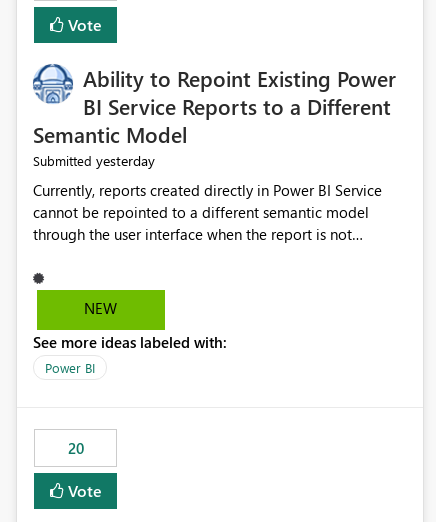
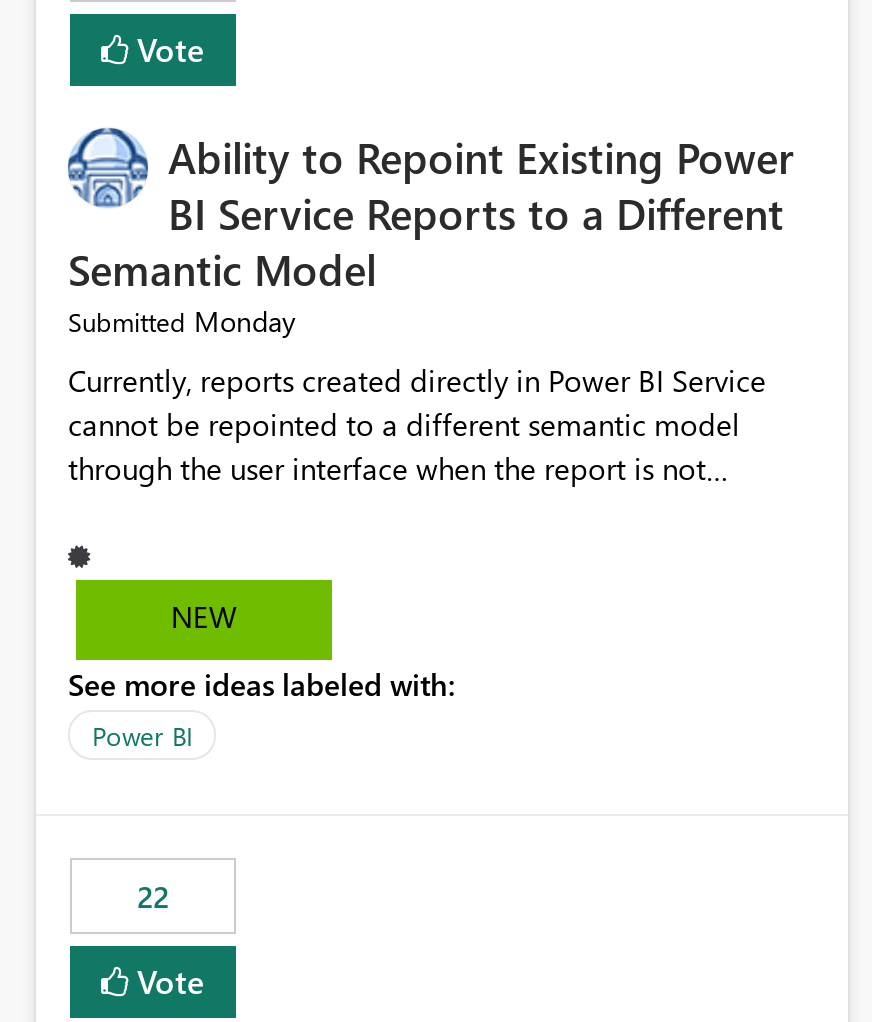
- Submitted yesterday
+ Submitted Monday

- 20
+ 22
